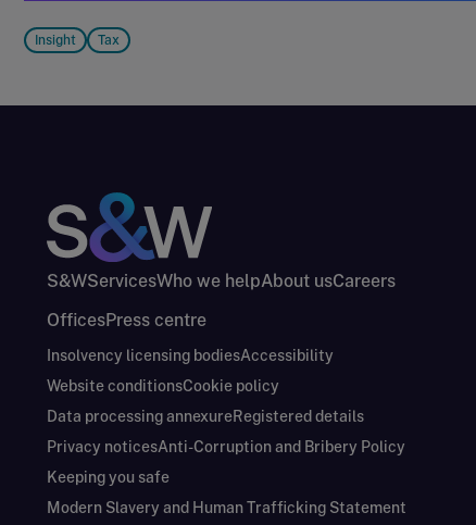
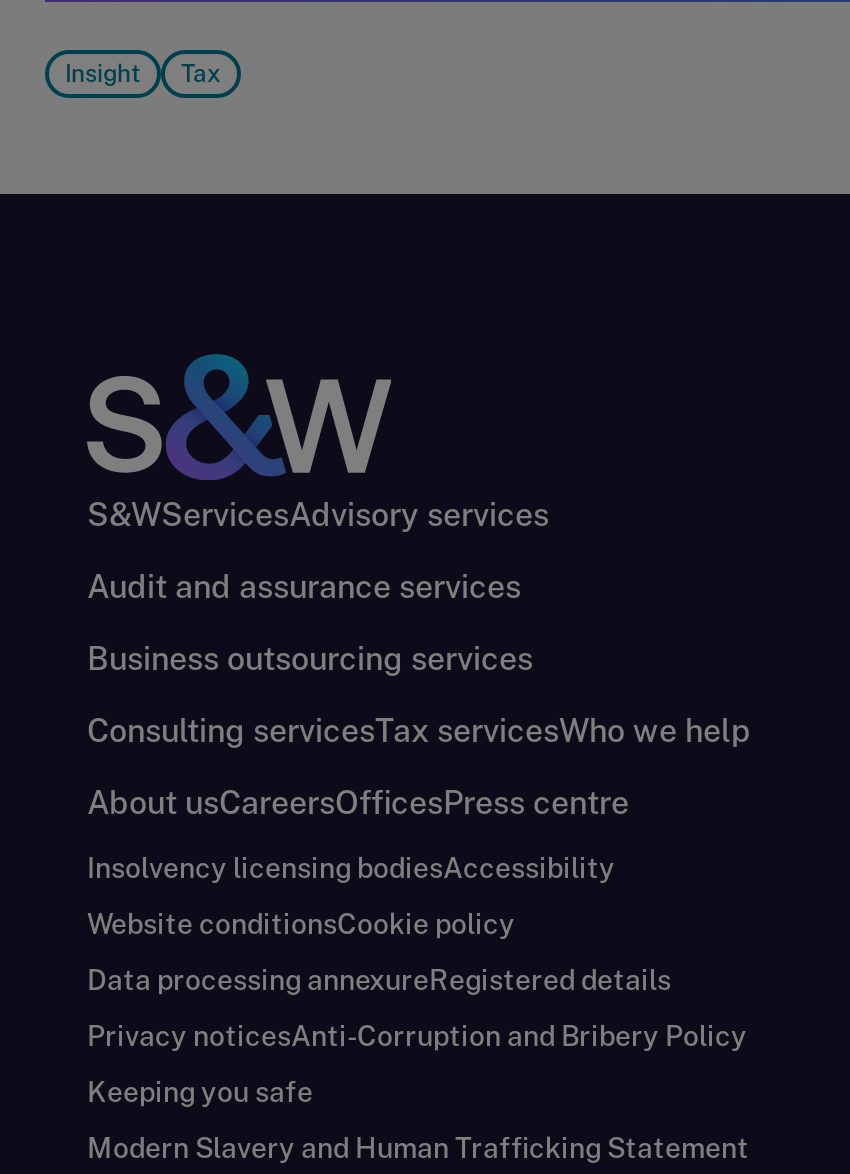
- S&WServicesWho we helpAbout usCareers
- OfficesPress centre
+ S&WServicesAdvisory services
+ Audit and assurance services
+ Business outsourcing services
+ Consulting servicesTax servicesWho we help
+ About usCareersOfficesPress centre
